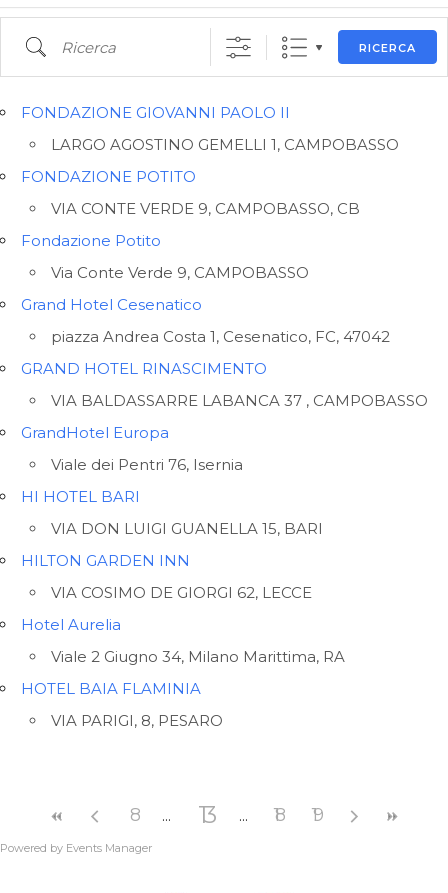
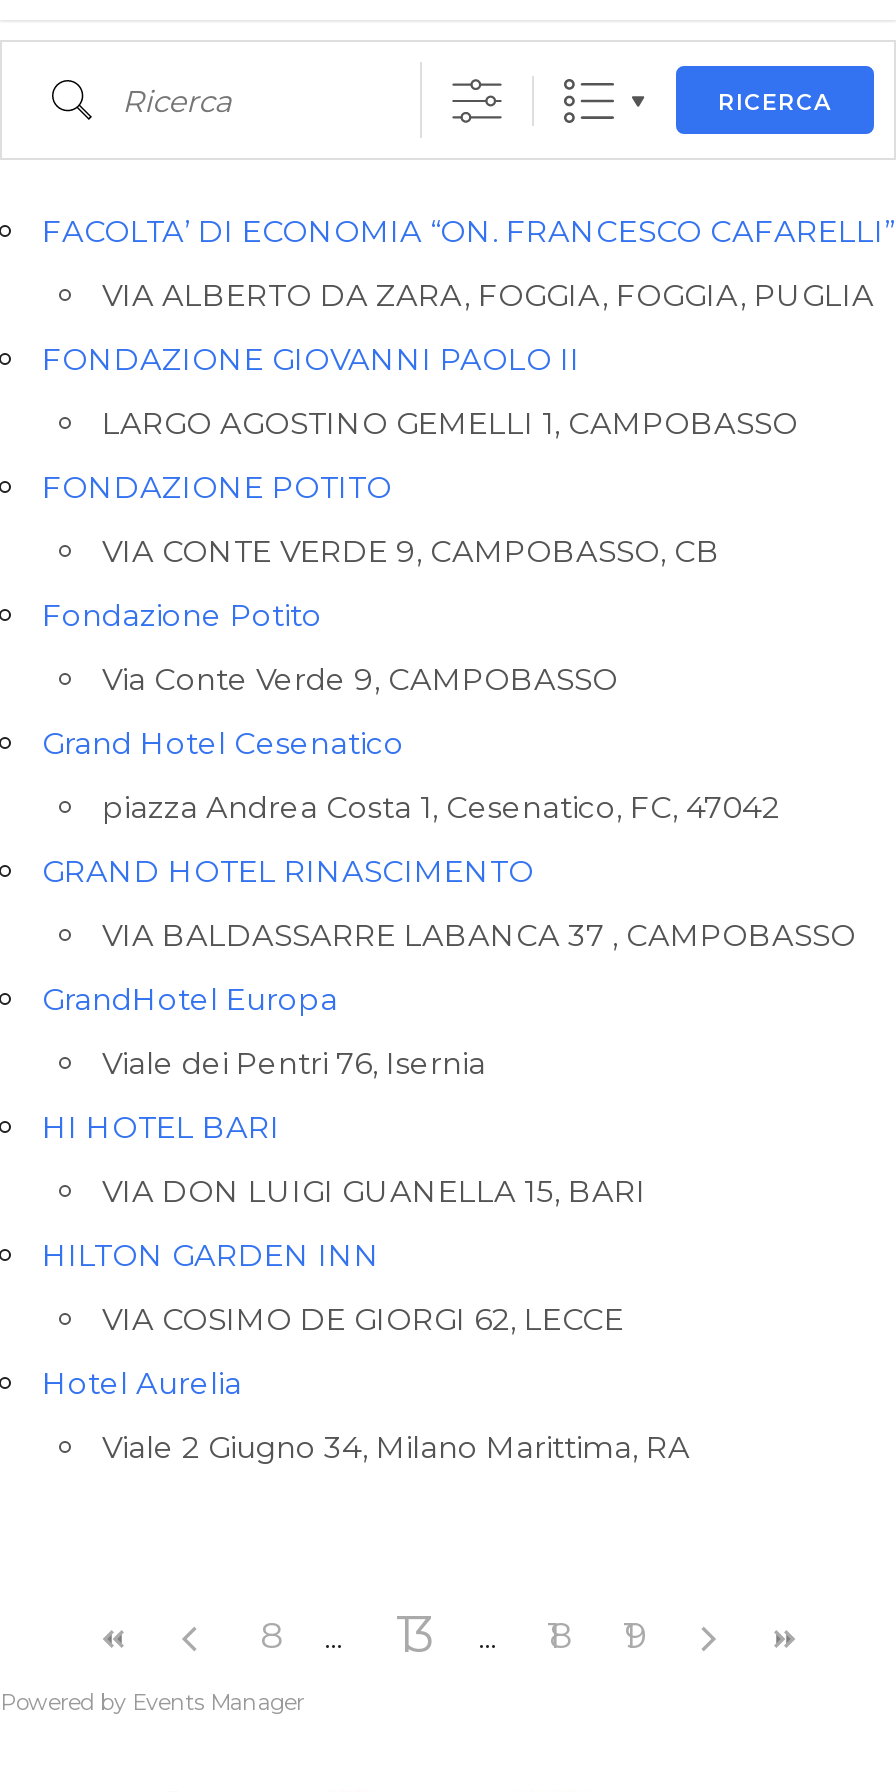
+ FACOLTA’ DI ECONOMIA “ON. FRANCESCO CAFARELLI”
+ VIA ALBERTO DA ZARA, FOGGIA, FOGGIA, PUGLIA

moved down: FONDAZIONE GIOVANNI PAOLO II | LARGO AGOSTINO GEMELLI 1, CAMPOBASSO | FONDAZIONE POTITO | ... | Hotel Aurelia | Viale 2 Giugno 34, Milano Marittima, RA

- HOTEL BAIA FLAMINIA
- VIA PARIGI, 8, PESARO
